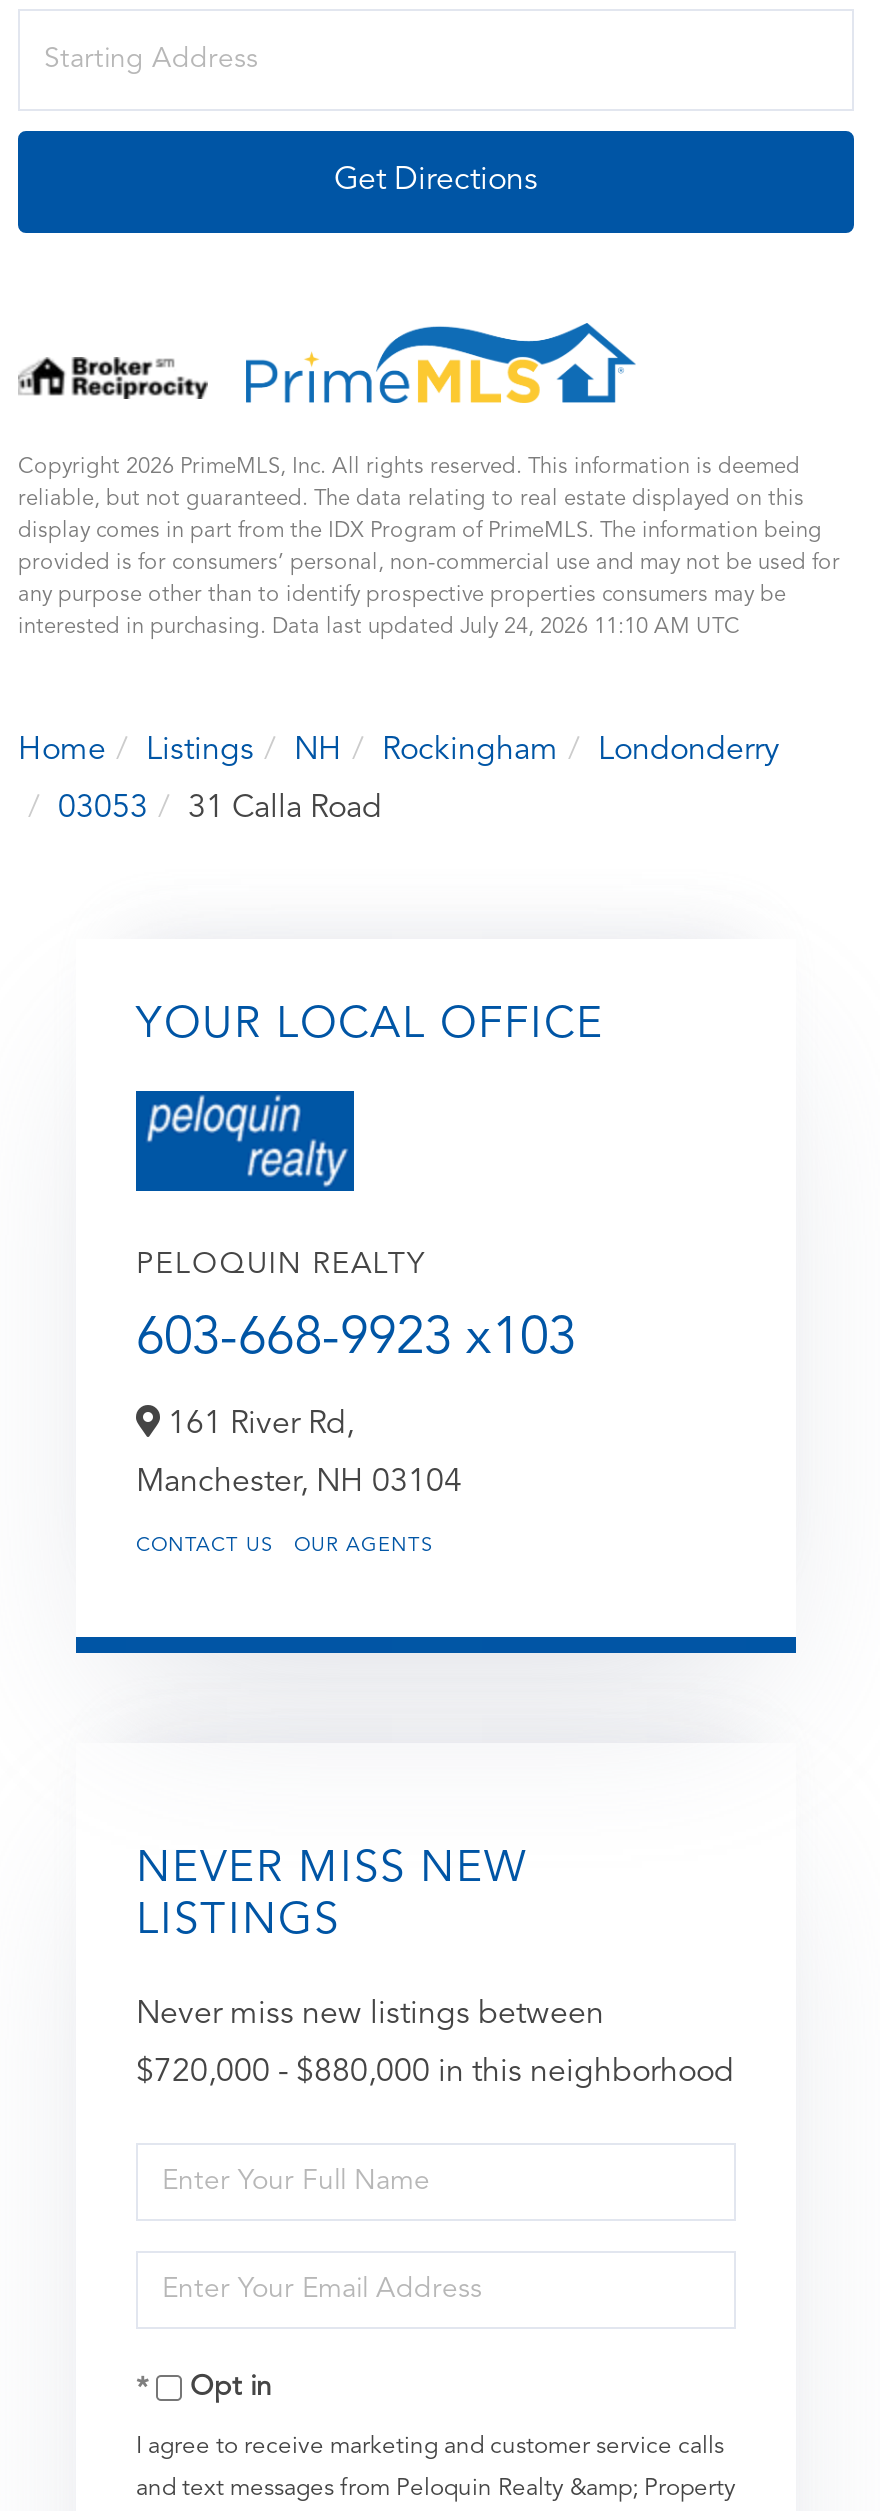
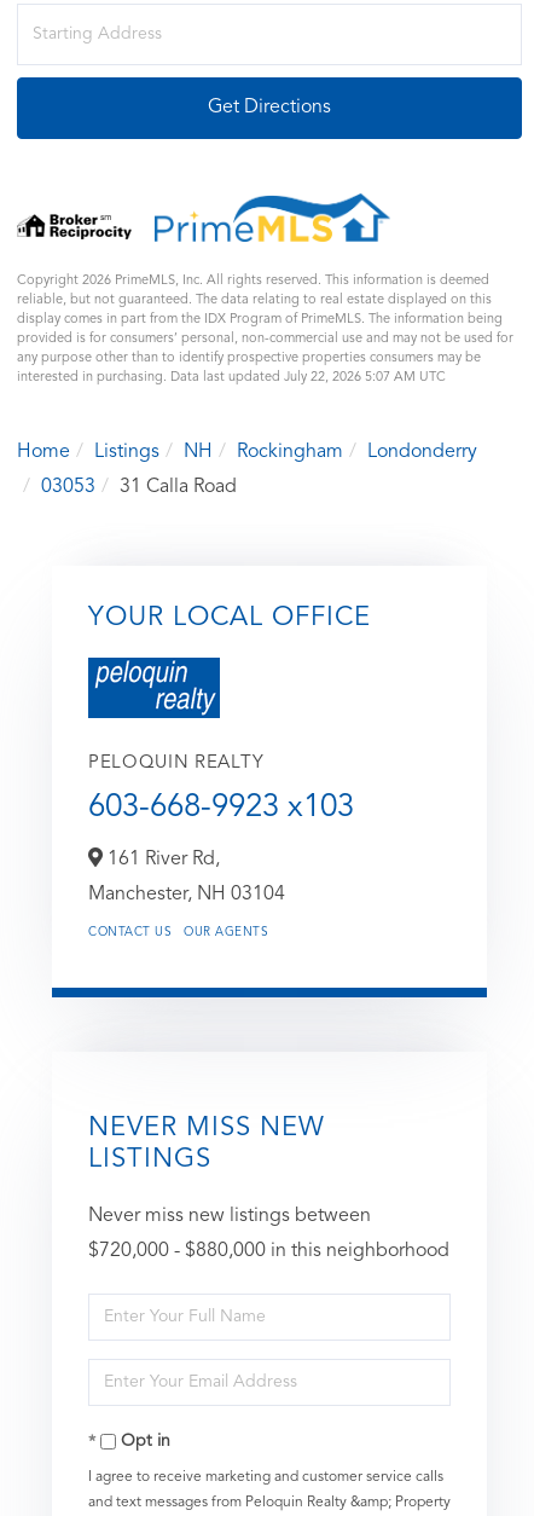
- interested in purchasing. Data last updated July 24, 2026 11:10 AM UTC
+ interested in purchasing. Data last updated July 22, 2026 5:07 AM UTC
